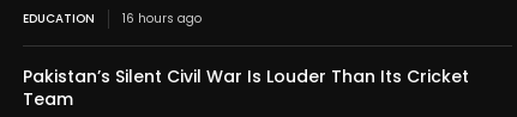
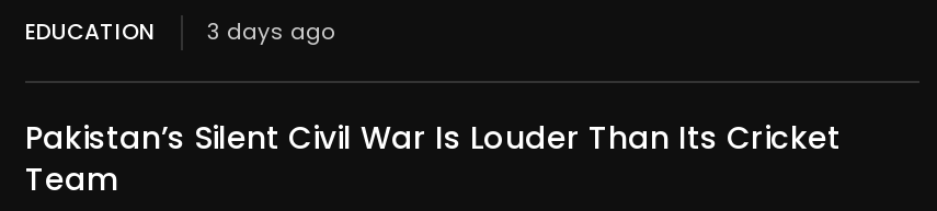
- EDUCATION 16 hours ago
+ EDUCATION 3 days ago
